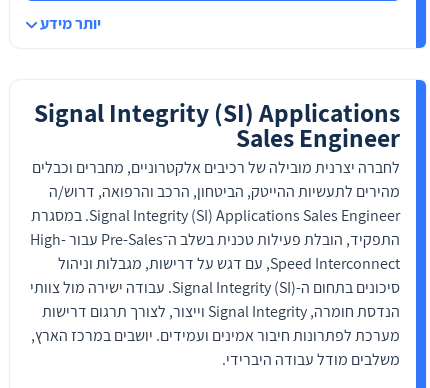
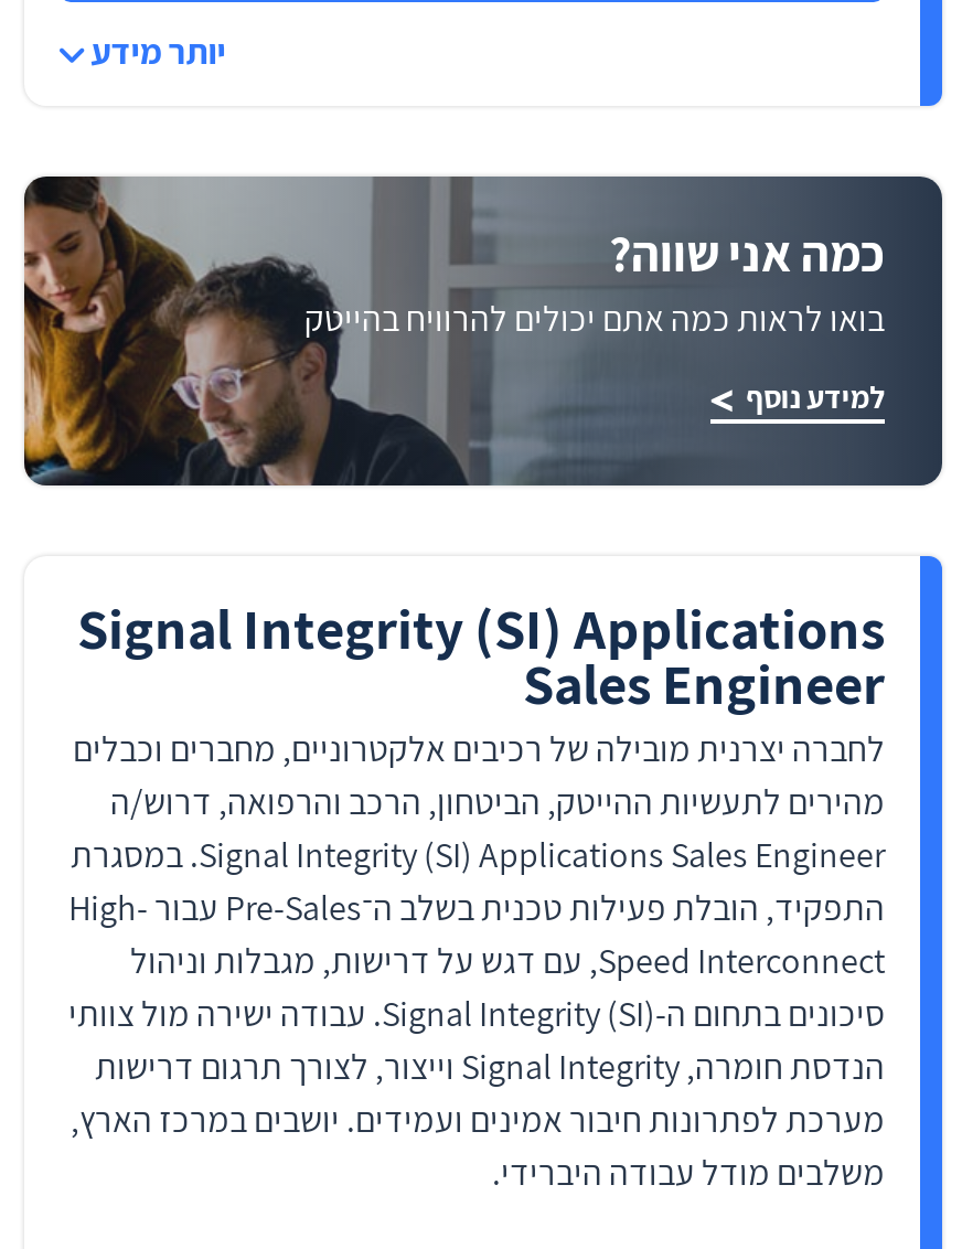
+ [image]
+ כמה אני שווה?
+ בואו לראות כמה אתם יכולים להרוויח בהייטק
+ למידע נוסף
